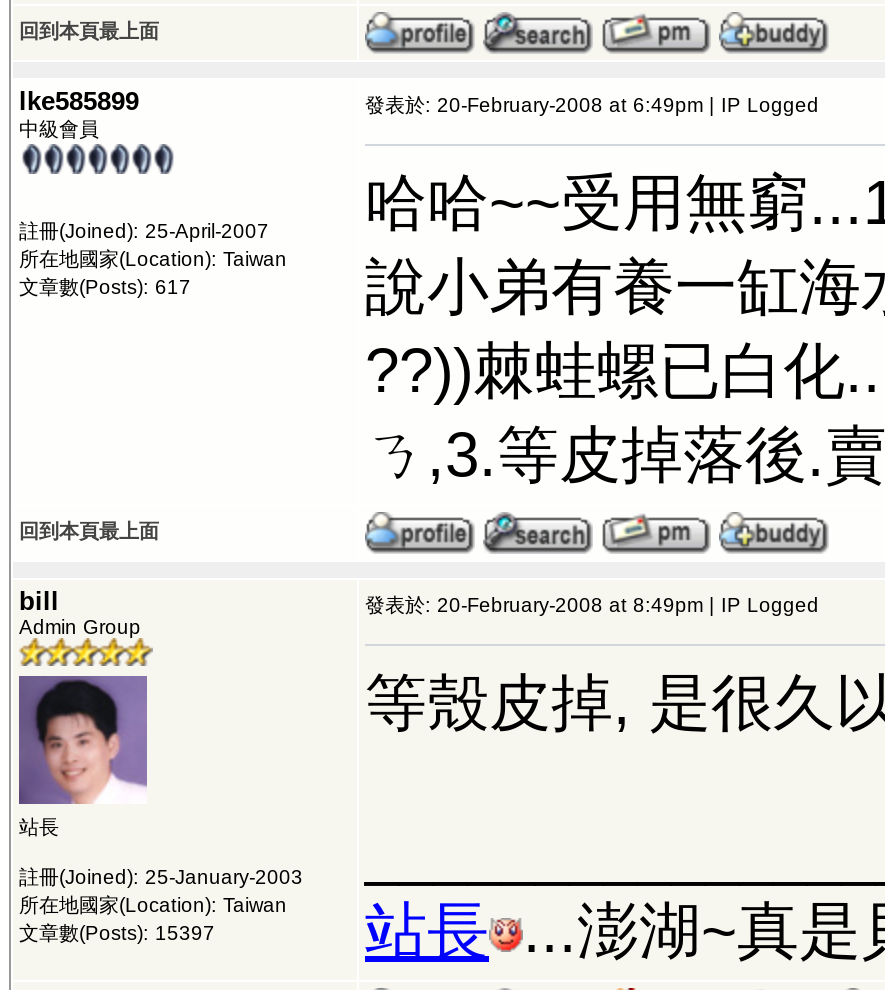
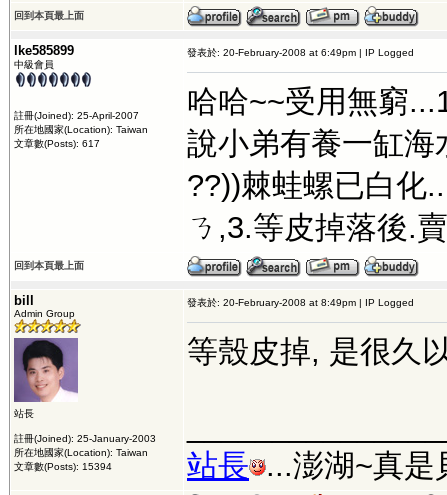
- 文章數(Posts): 15397
+ 文章數(Posts): 15394
